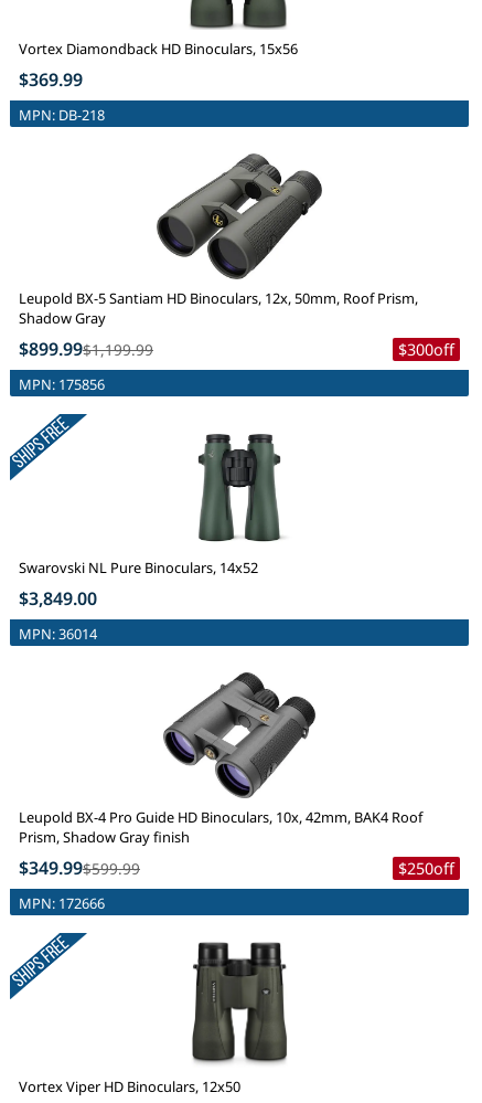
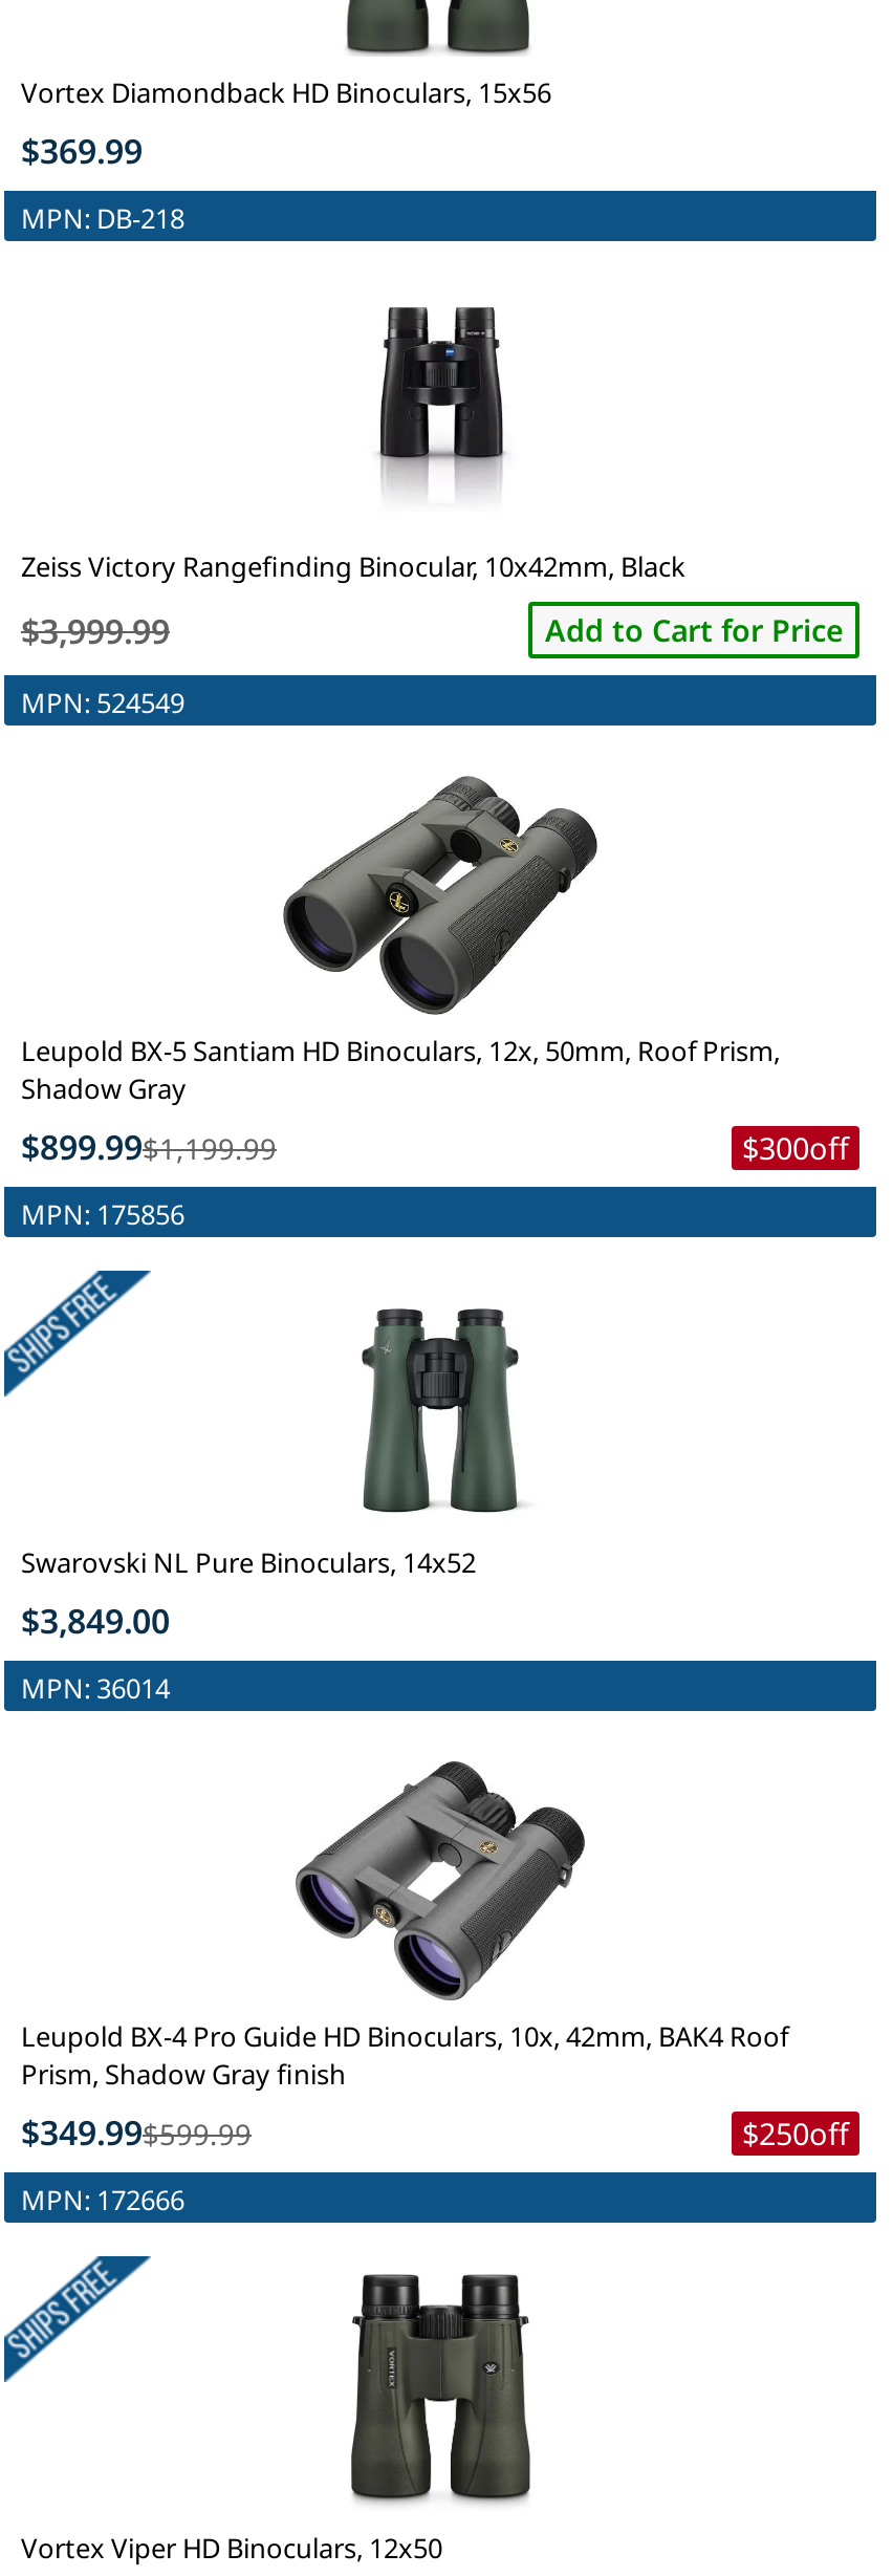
+ [image]
+ Zeiss Victory Rangefinding Binocular, 10x42mm, Black
+ $3,999.99
+ Add to Cart for Price
+ MPN: 524549
